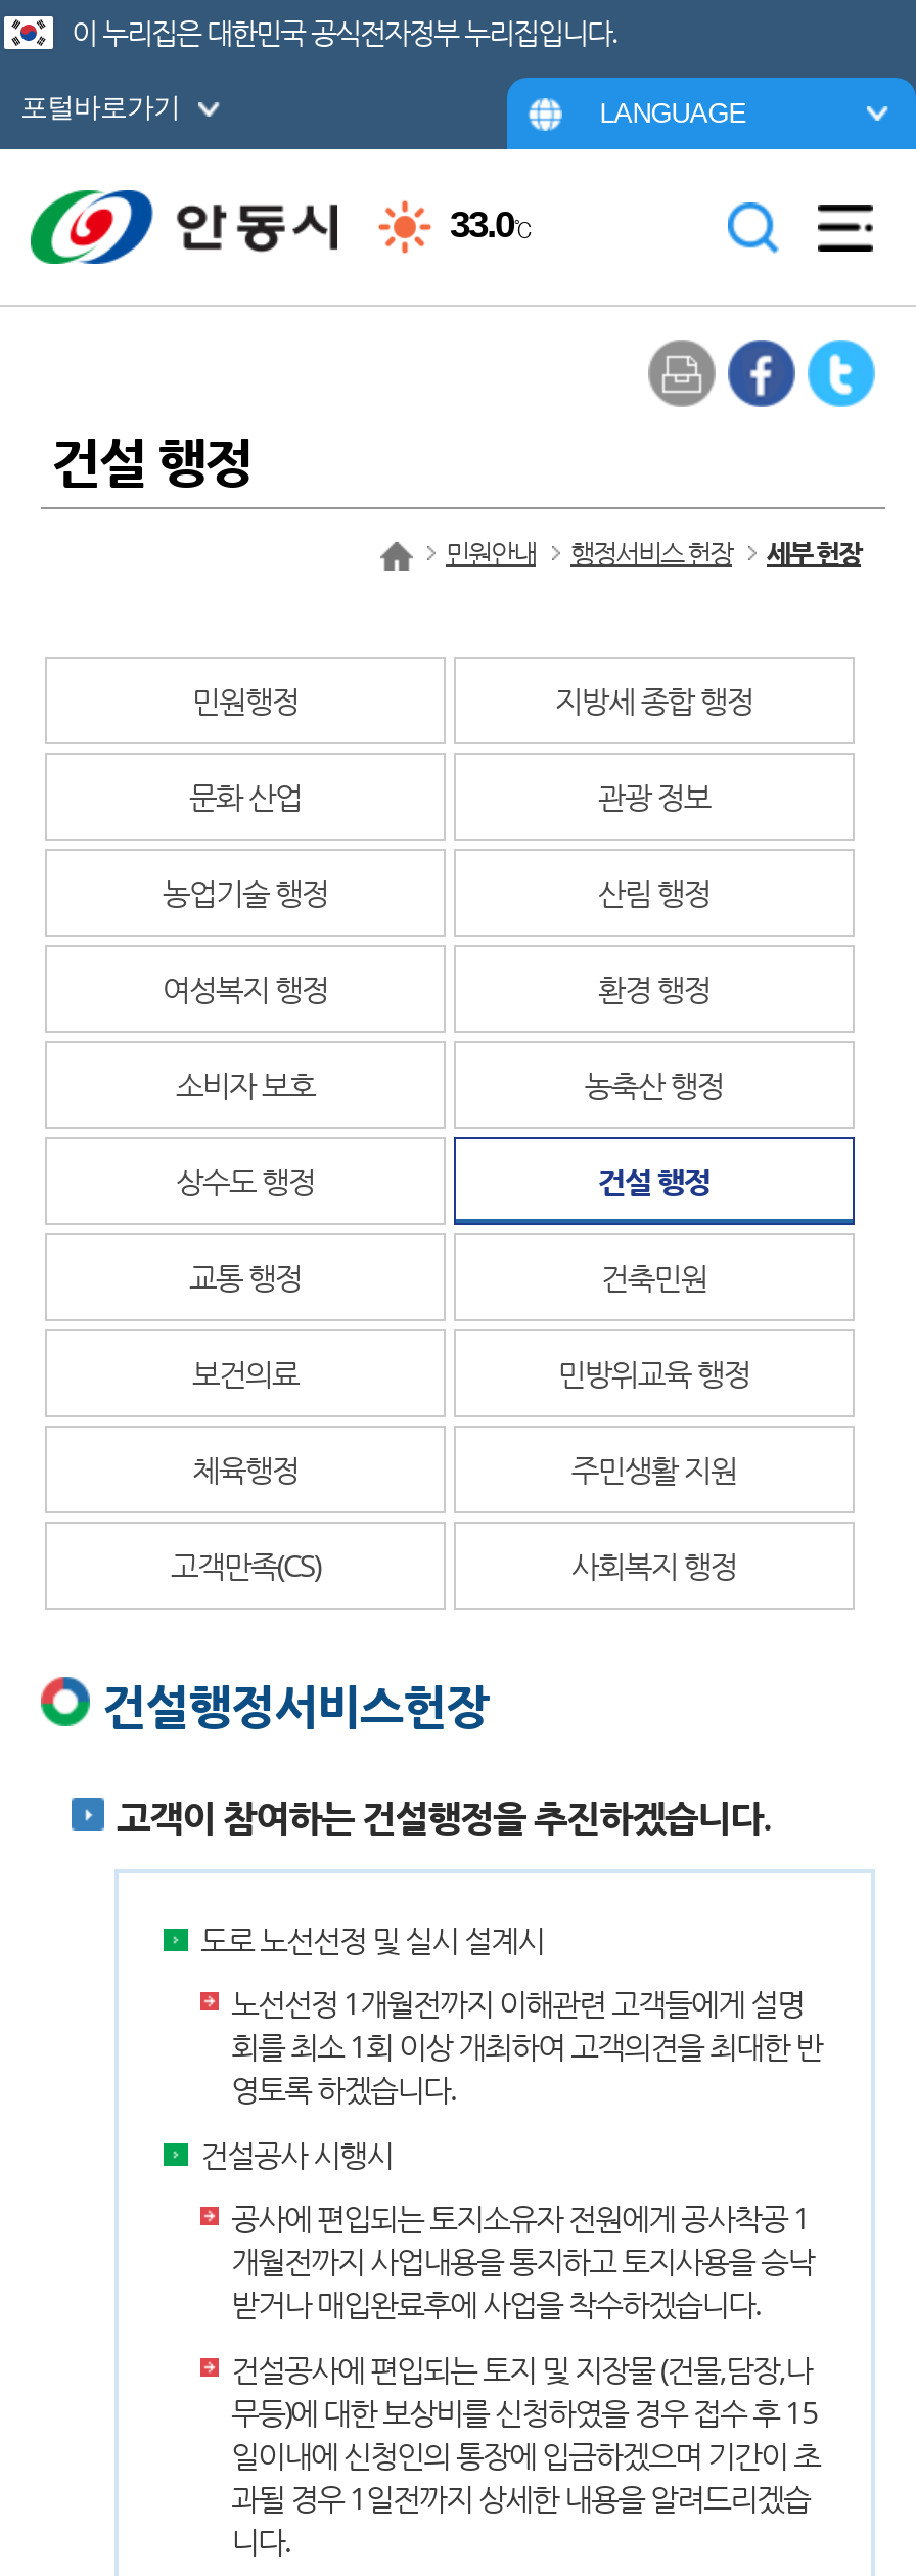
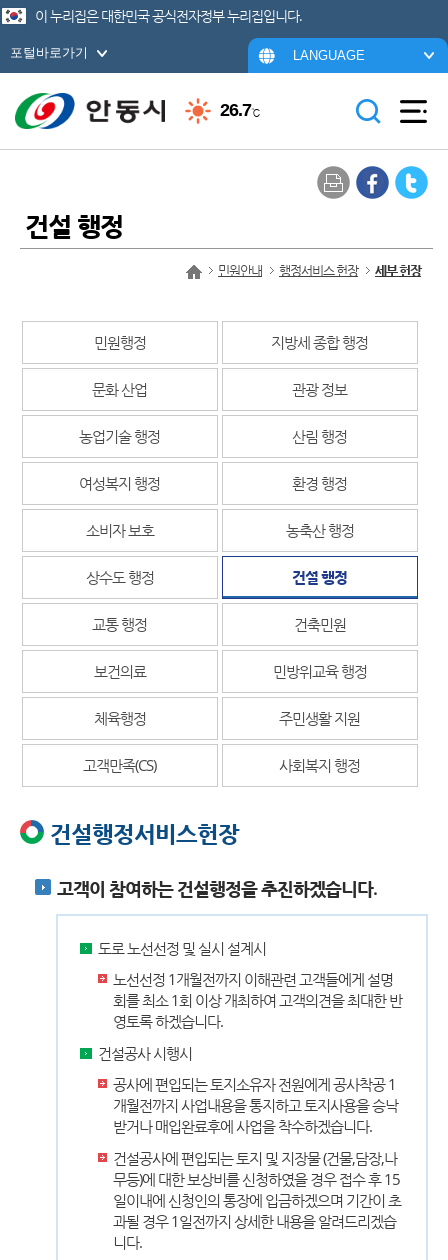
- 33.0℃
+ 26.7℃
